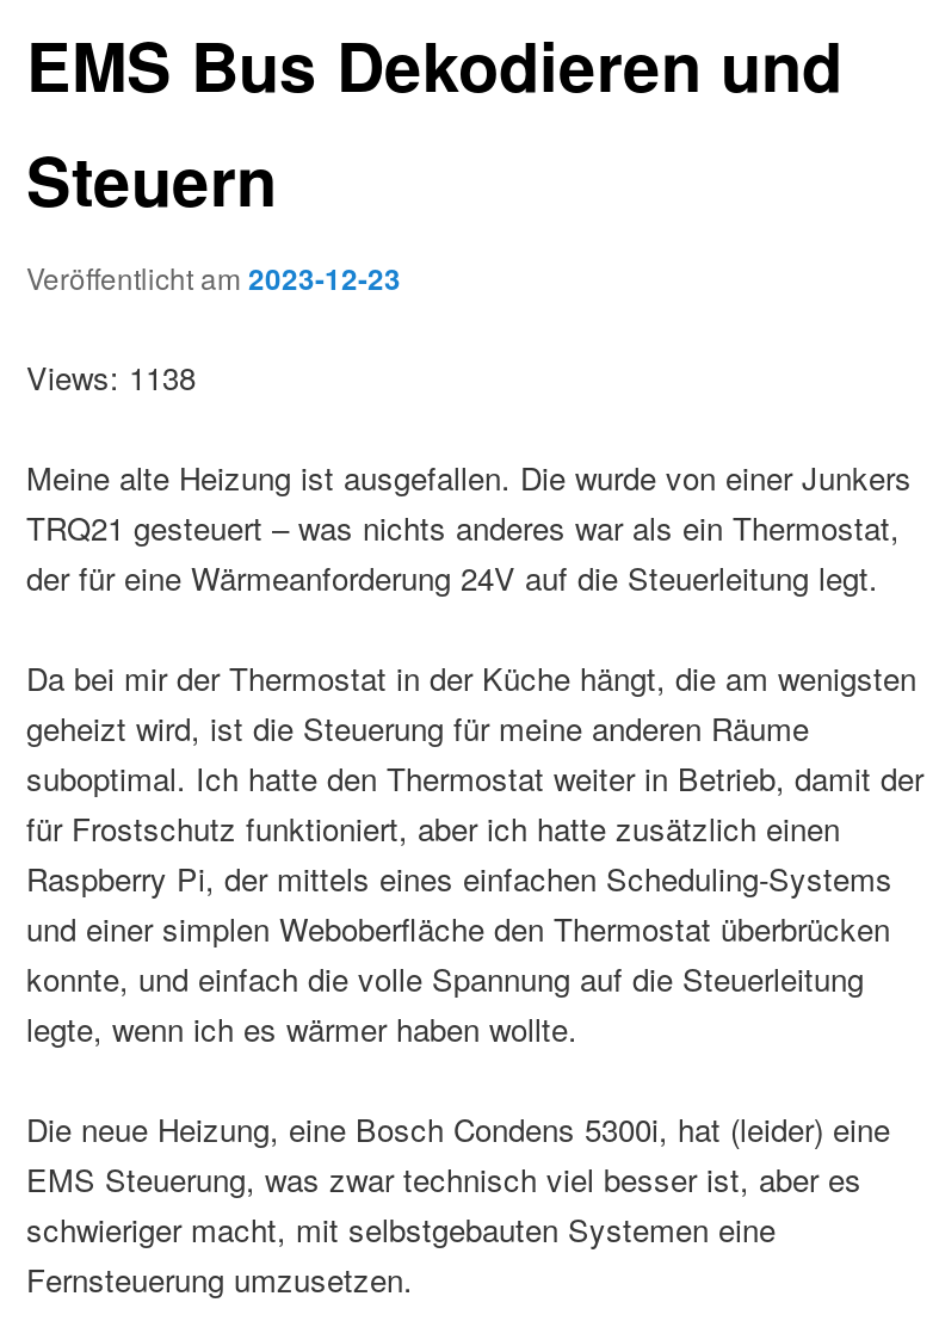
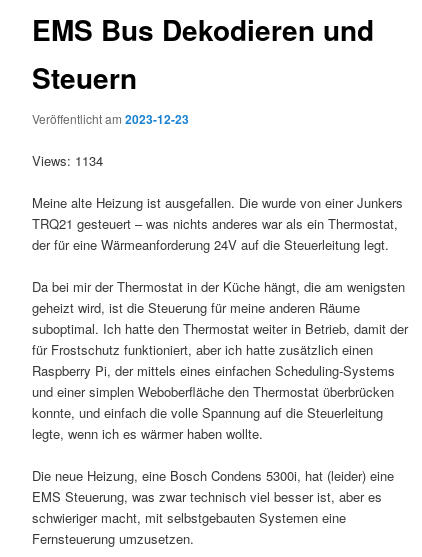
- Views: 1138
+ Views: 1134
